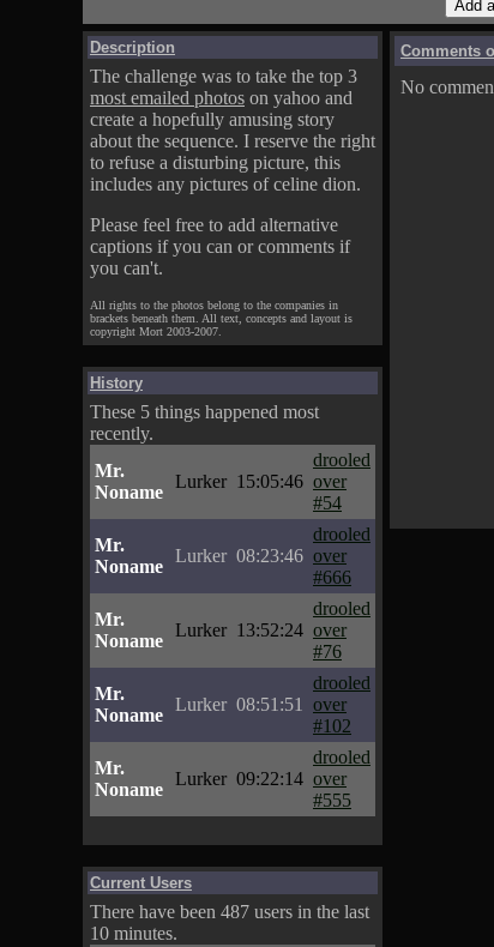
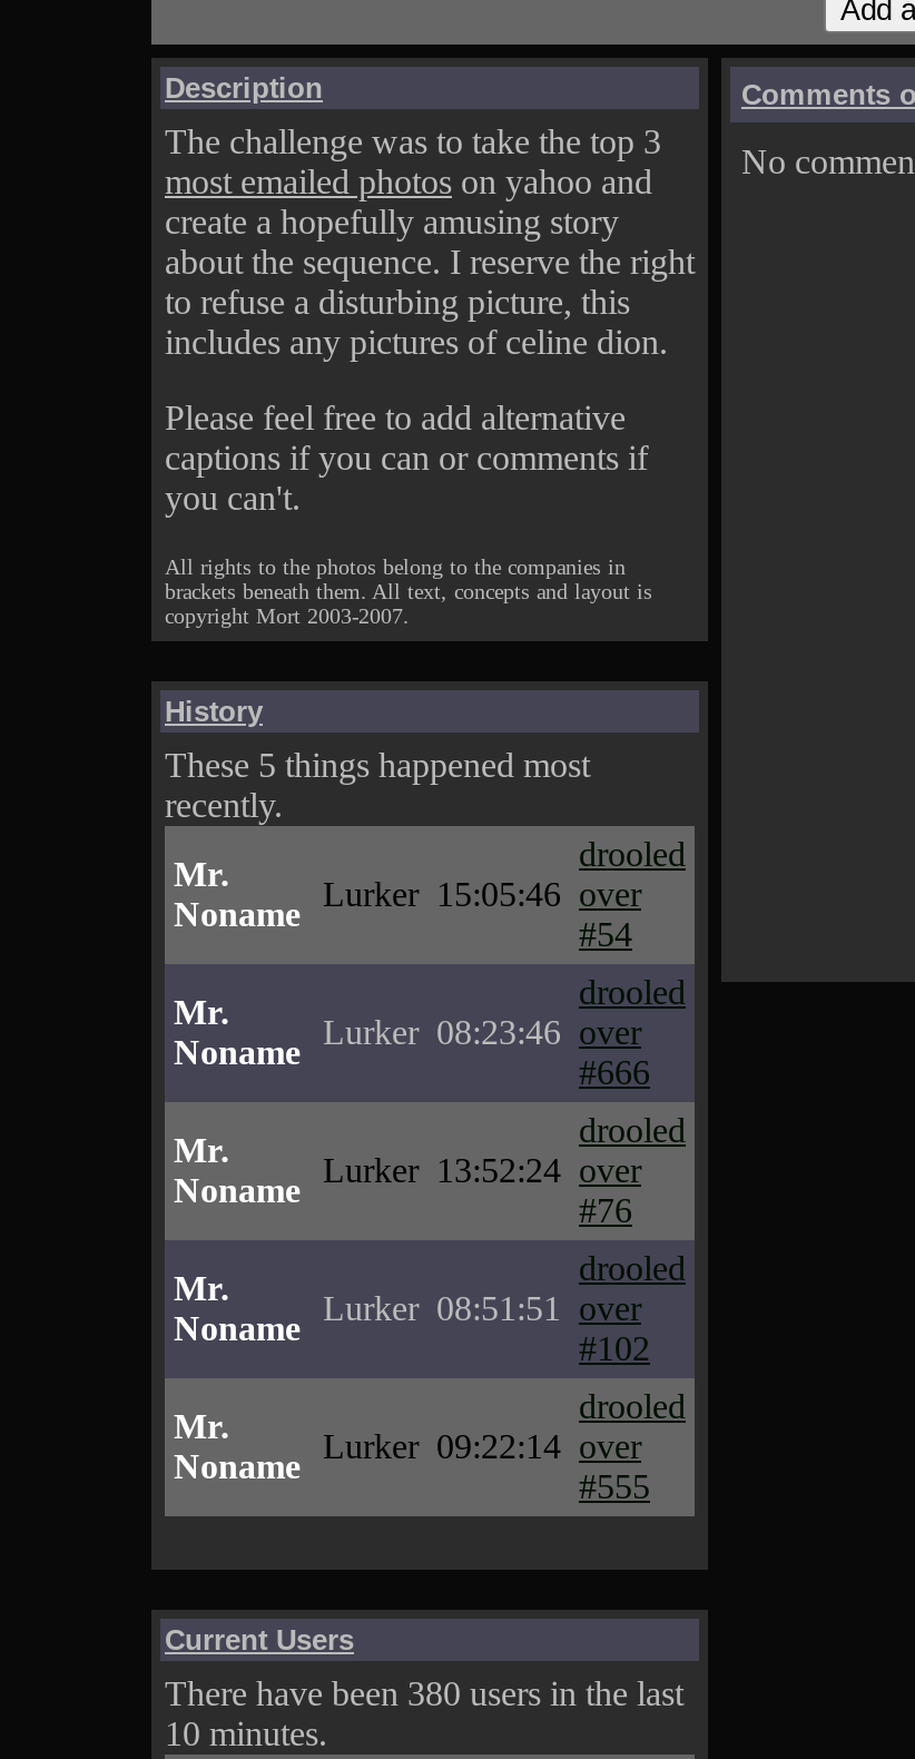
- There have been 487 users in the last
+ There have been 380 users in the last
